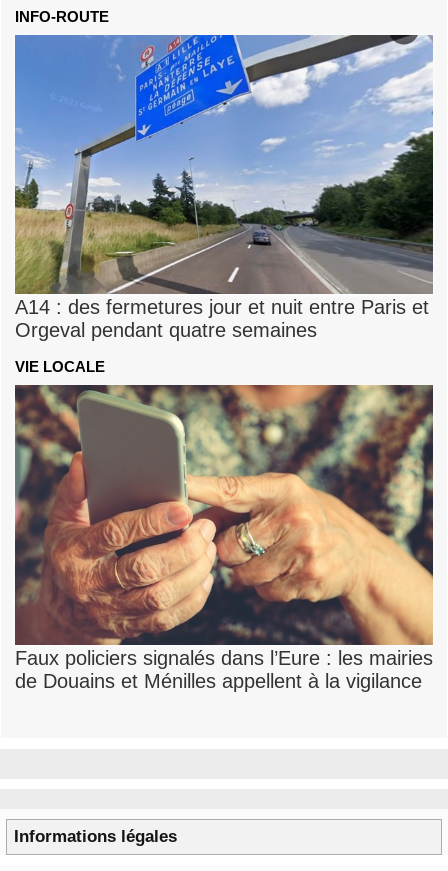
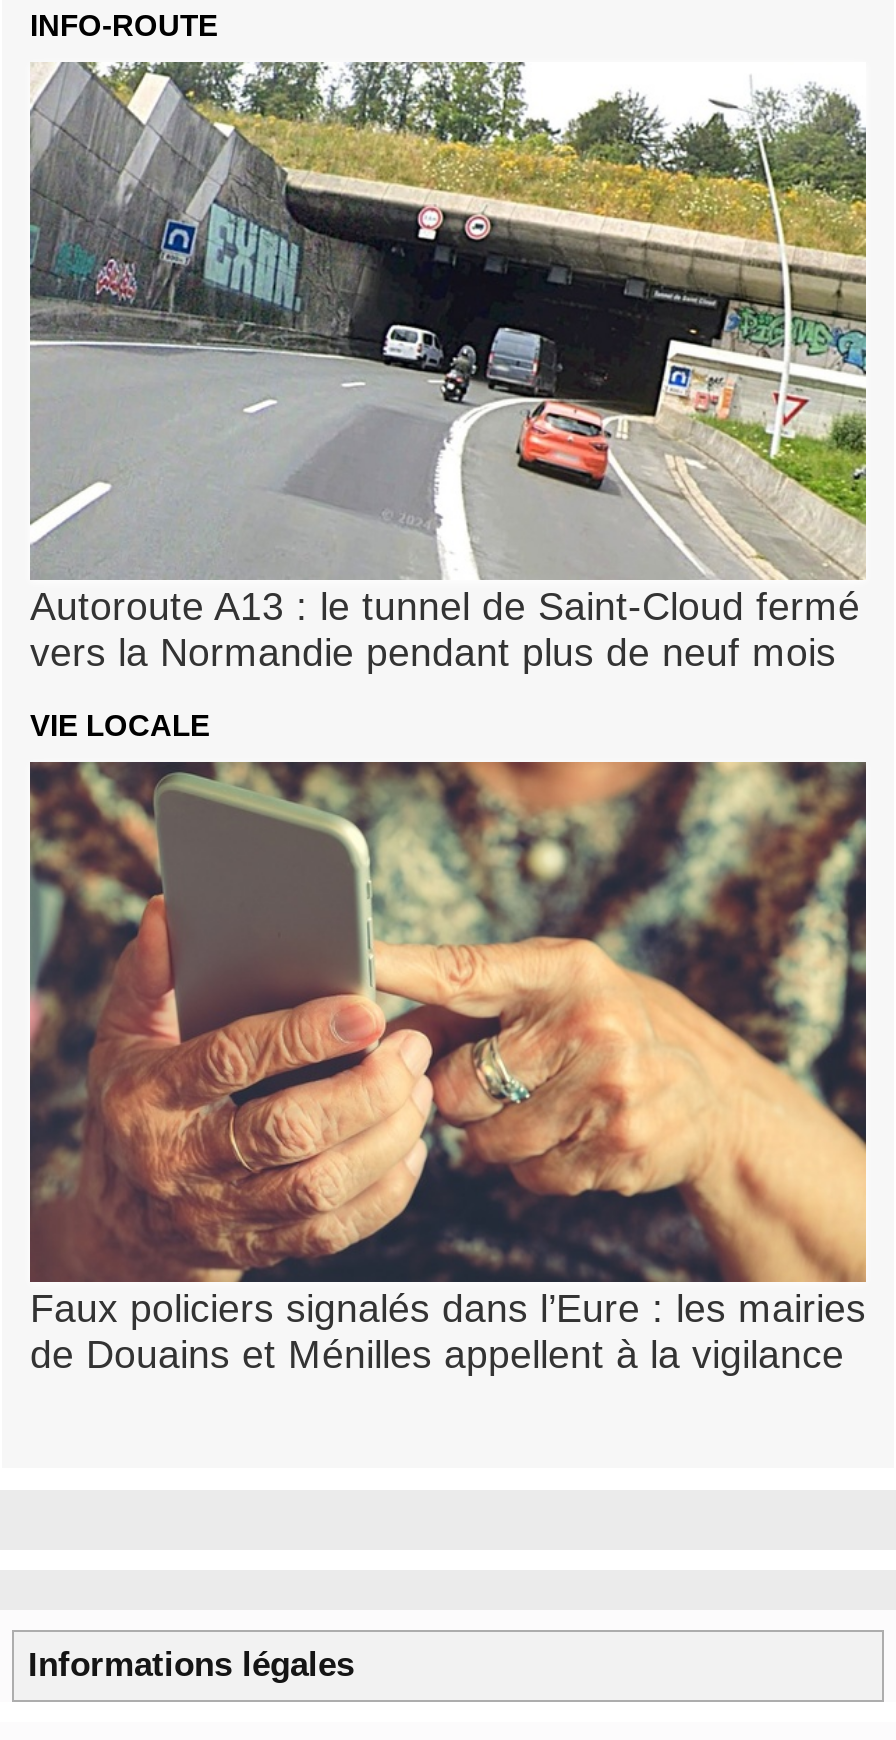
- [image]
- A14 : des fermetures jour et nuit entre Paris et
- Orgeval pendant quatre semaines
+ [image]
+ Autoroute A13 : le tunnel de Saint-Cloud fermé
+ vers la Normandie pendant plus de neuf mois
